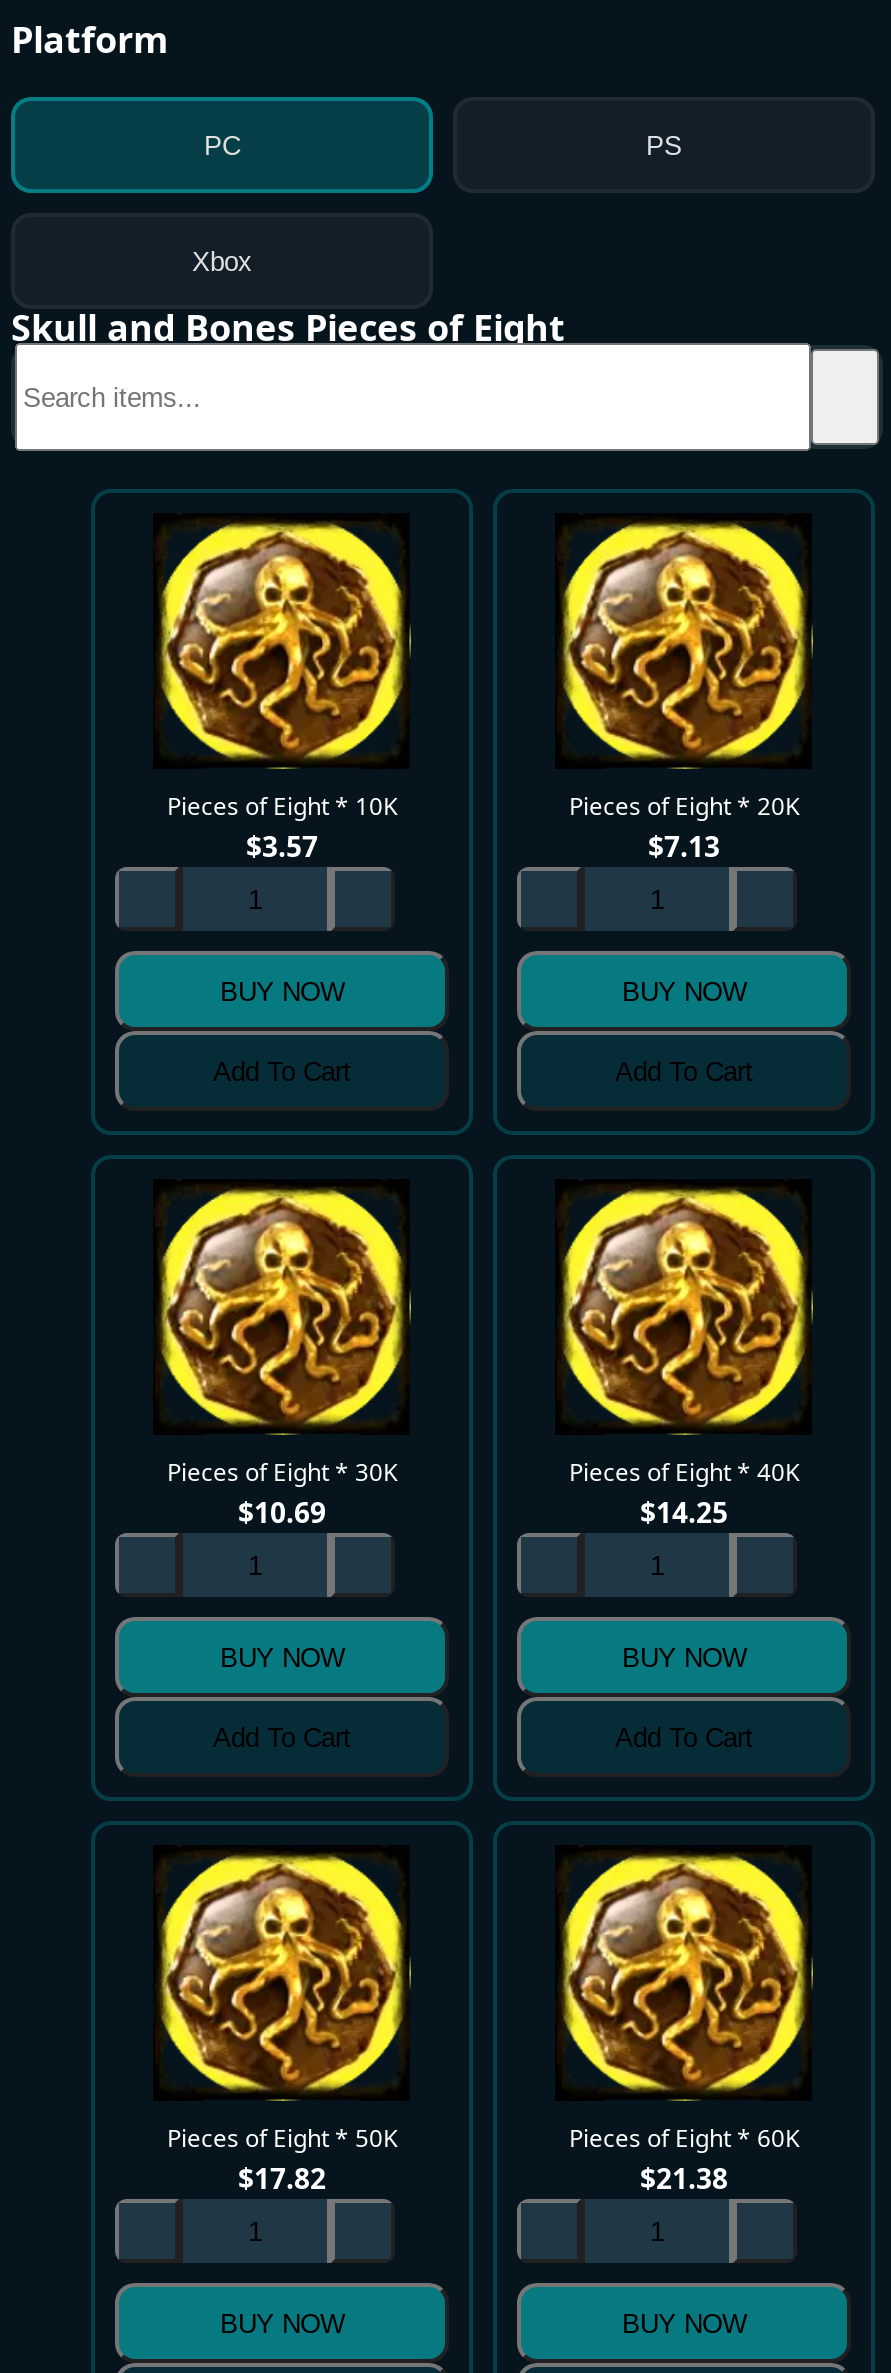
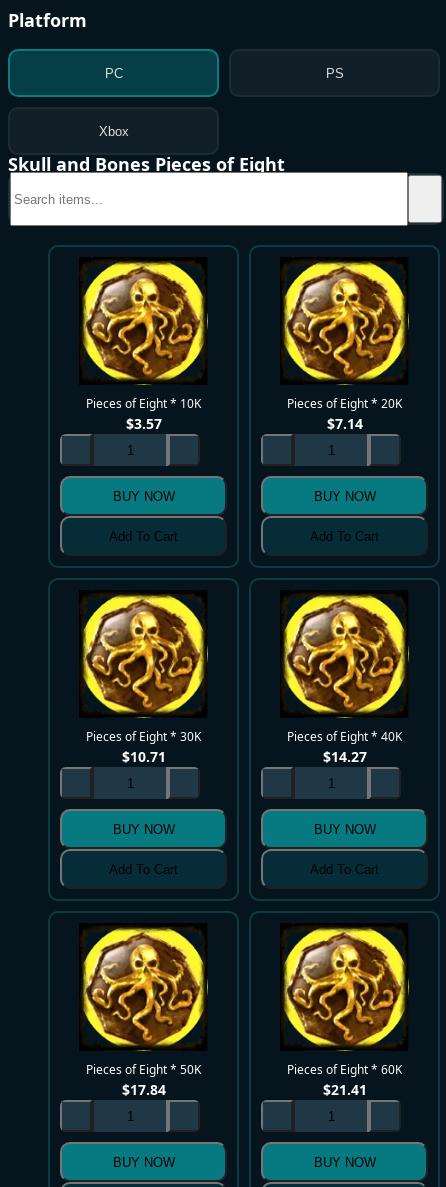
- $7.13
+ $7.14

- $10.69
+ $10.71

- $14.25
+ $14.27

- $17.82
+ $17.84

- $21.38
+ $21.41
